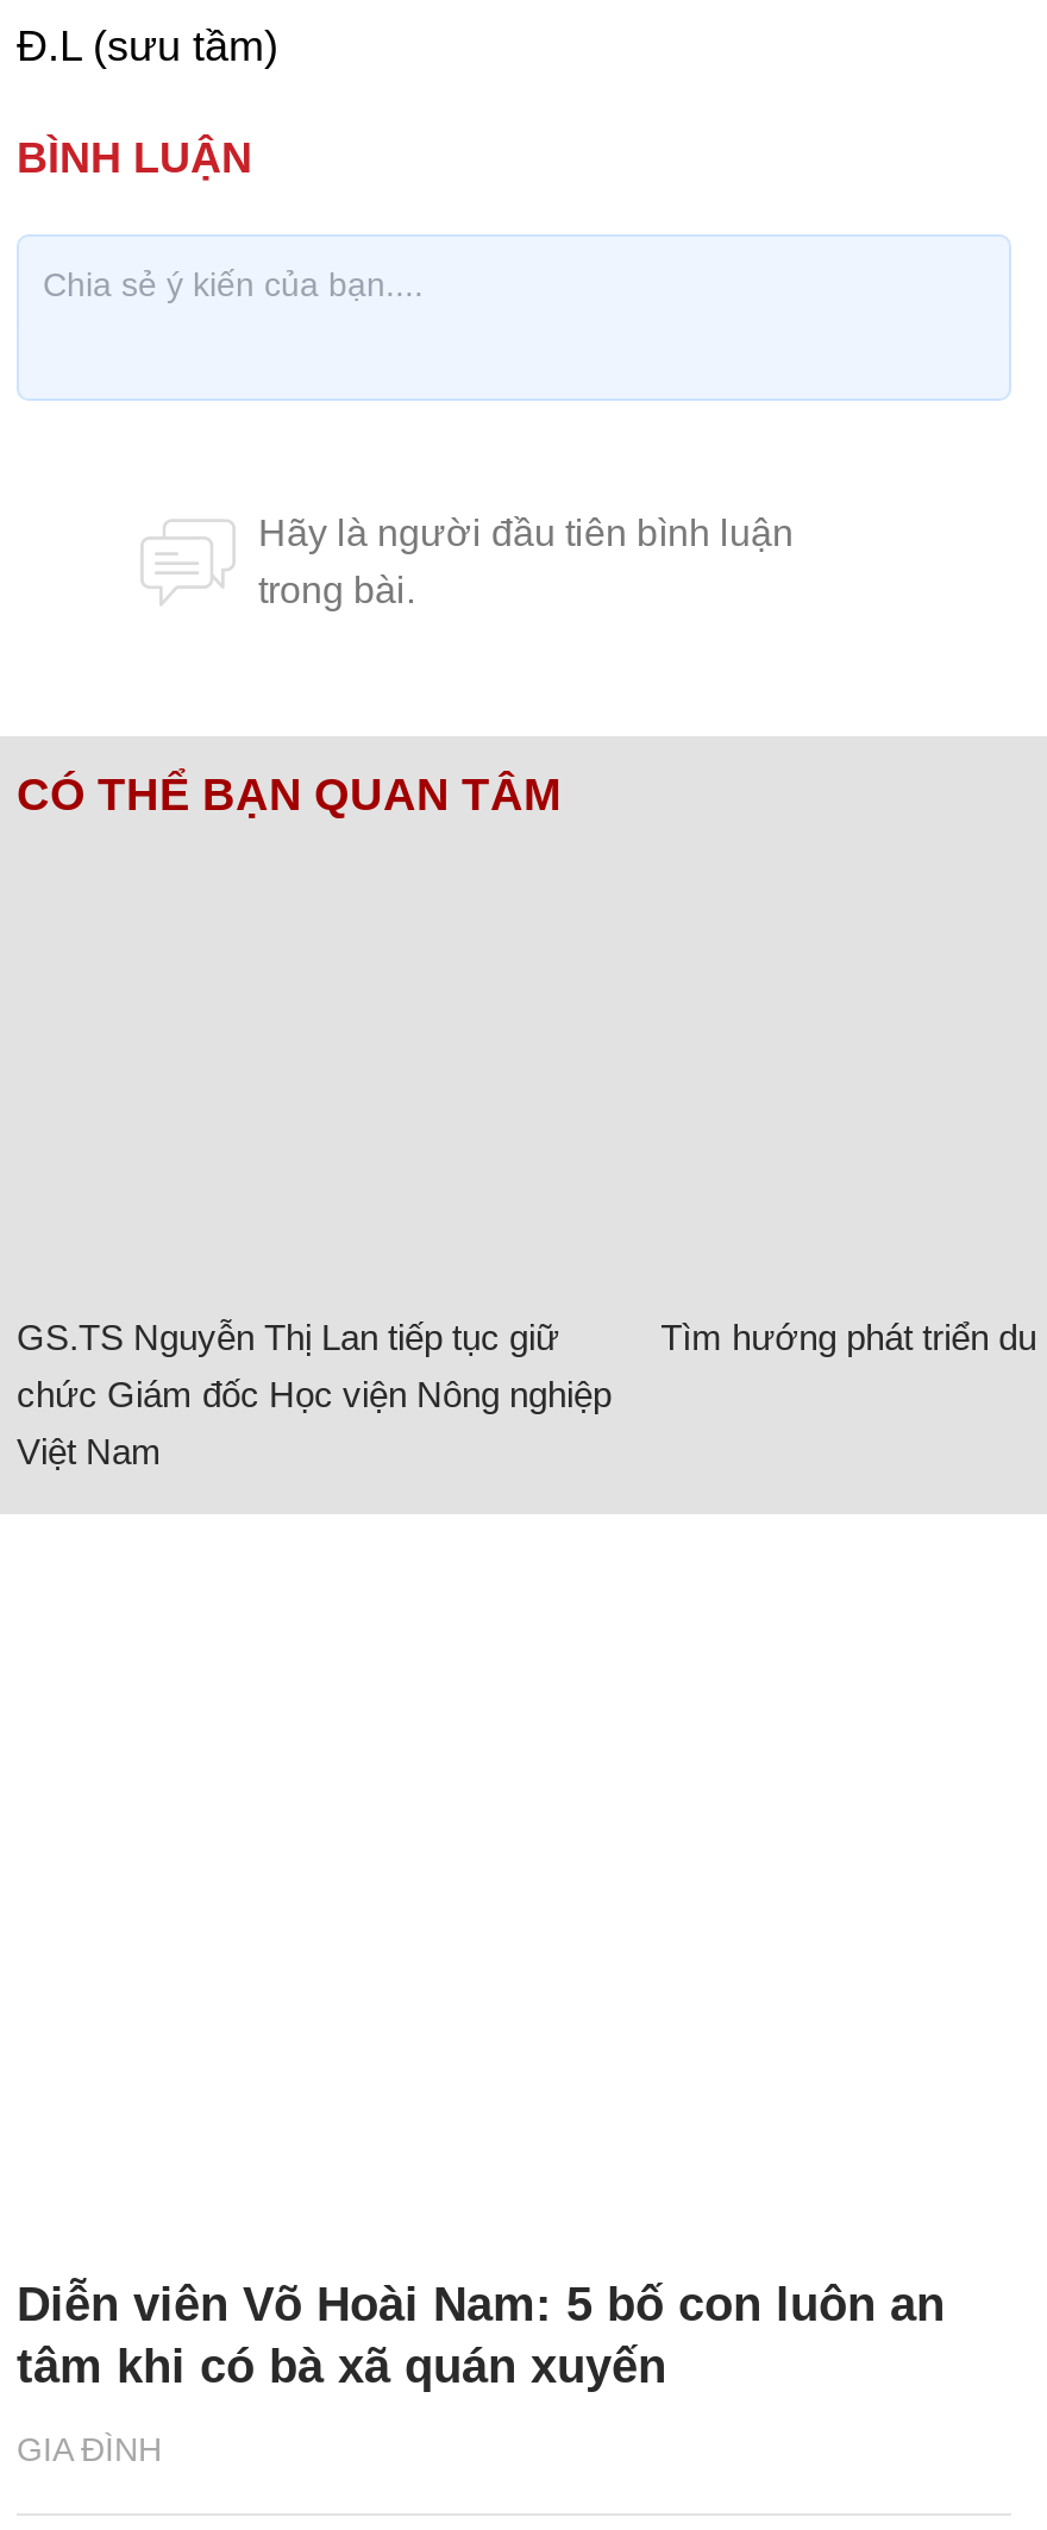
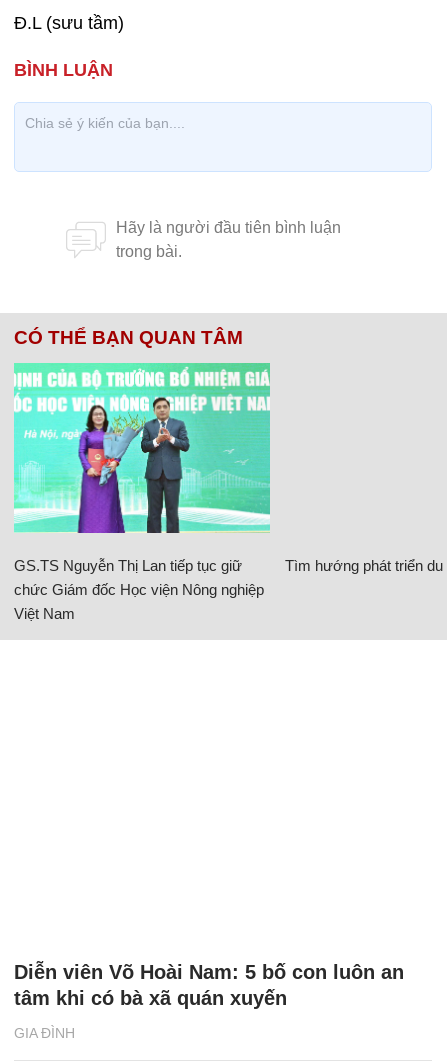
+ [image]
